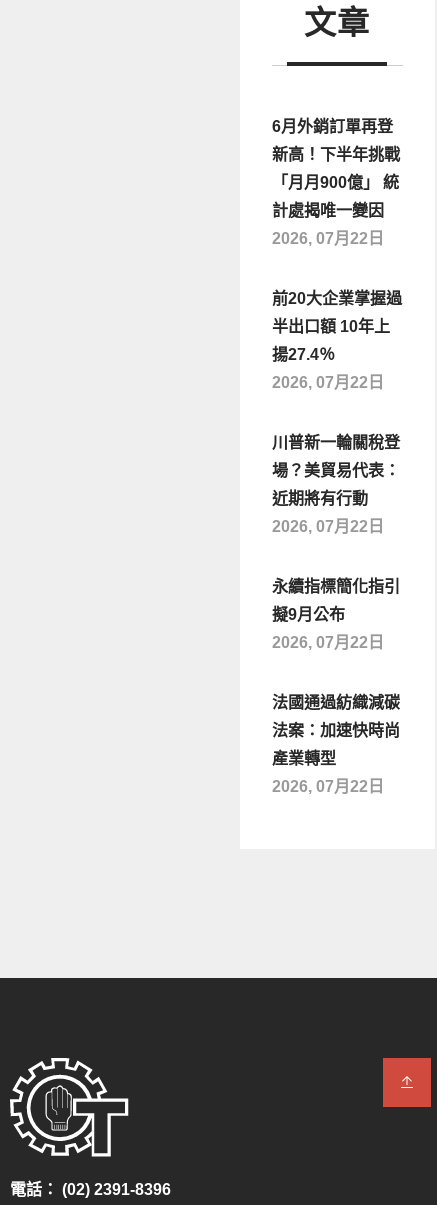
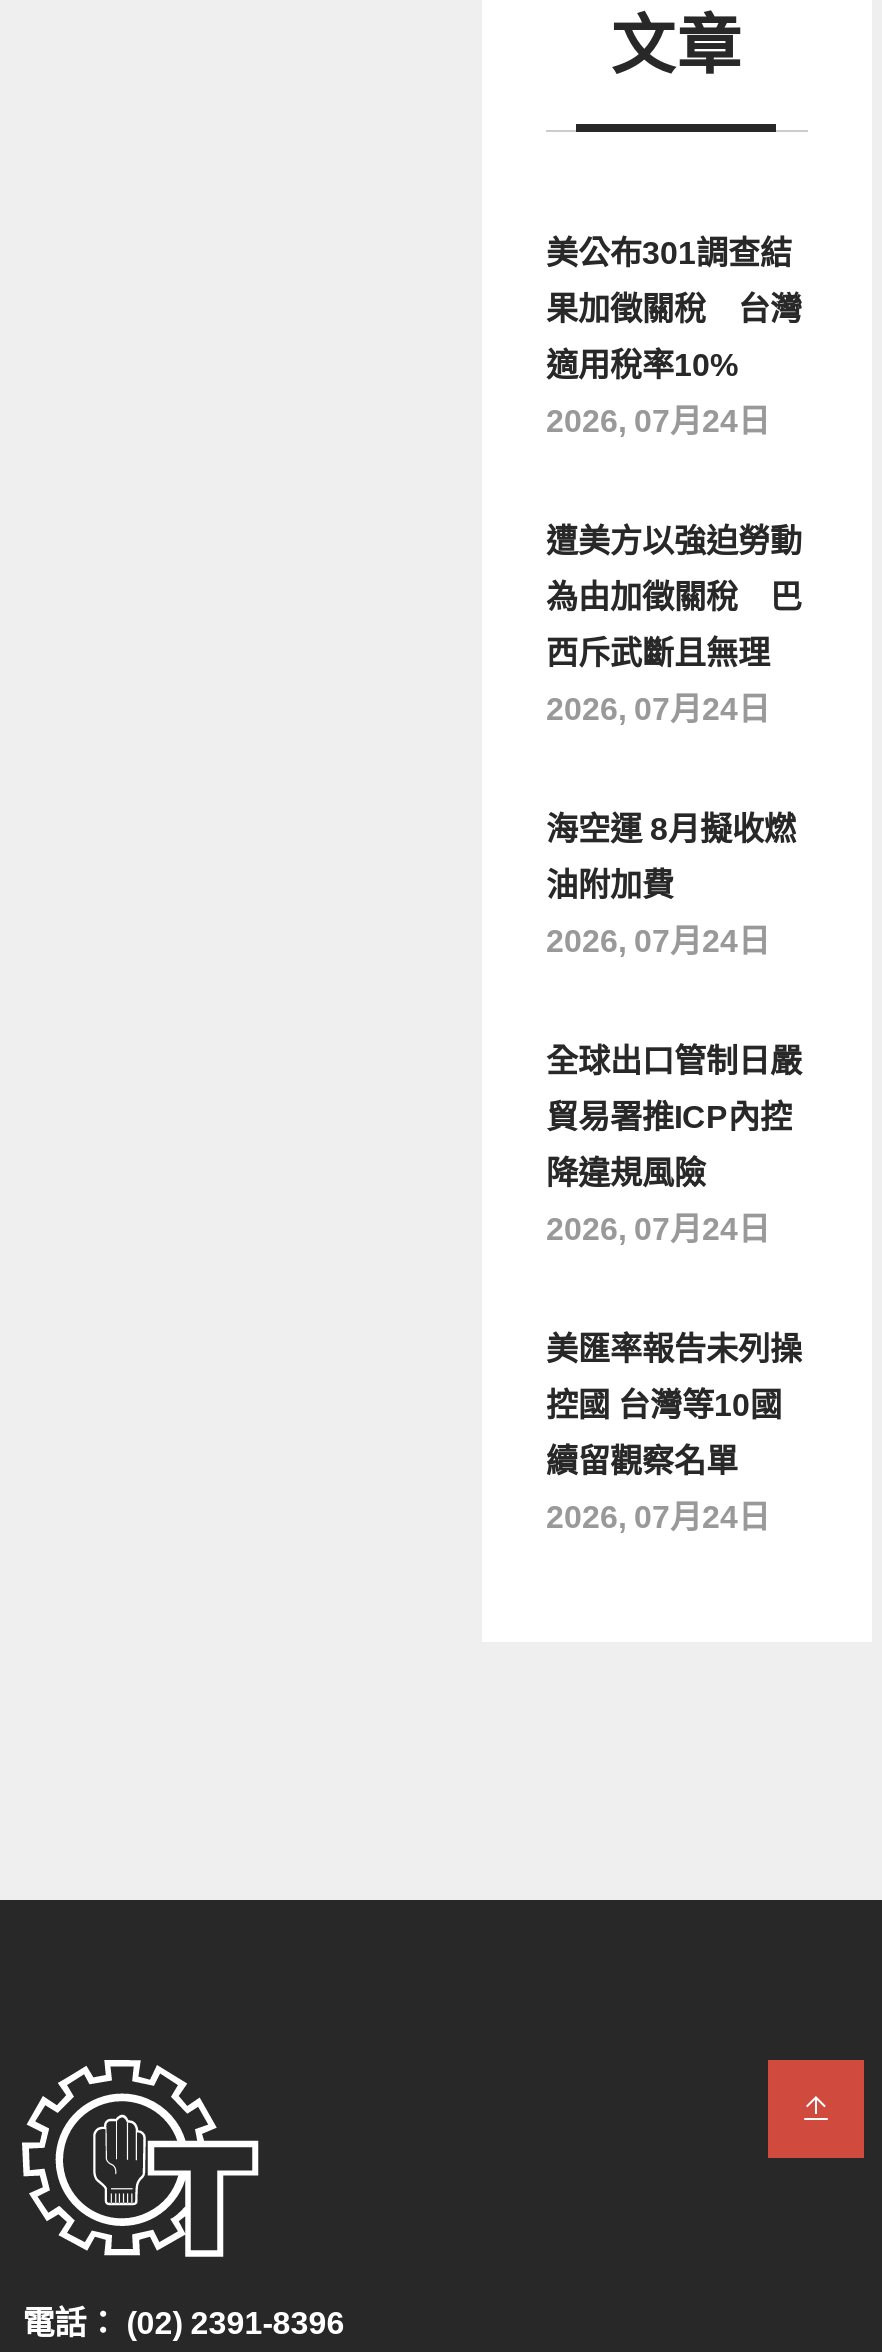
- 6月外銷訂單再登
- 新高！下半年挑戰
- 「月月900億」 統
- 計處揭唯一變因
- 2026, 07月22日
+ 美公布301調查結
+ 果加徵關稅 台灣
+ 適用稅率10%
+ 2026, 07月24日

- 前20大企業掌握過
- 半出口額 10年上
- 揚27.4％
- 2026, 07月22日
+ 遭美方以強迫勞動
+ 為由加徵關稅 巴
+ 西斥武斷且無理
+ 2026, 07月24日

- 川普新一輪關稅登
- 場？美貿易代表：
- 近期將有行動
- 2026, 07月22日
+ 海空運 8月擬收燃
+ 油附加費
+ 2026, 07月24日

- 永續指標簡化指引
- 擬9月公布
- 2026, 07月22日
+ 全球出口管制日嚴
+ 貿易署推ICP內控
+ 降違規風險
+ 2026, 07月24日

- 法國通過紡織減碳
- 法案：加速快時尚
- 產業轉型
- 2026, 07月22日
+ 美匯率報告未列操
+ 控國 台灣等10國
+ 續留觀察名單
+ 2026, 07月24日
